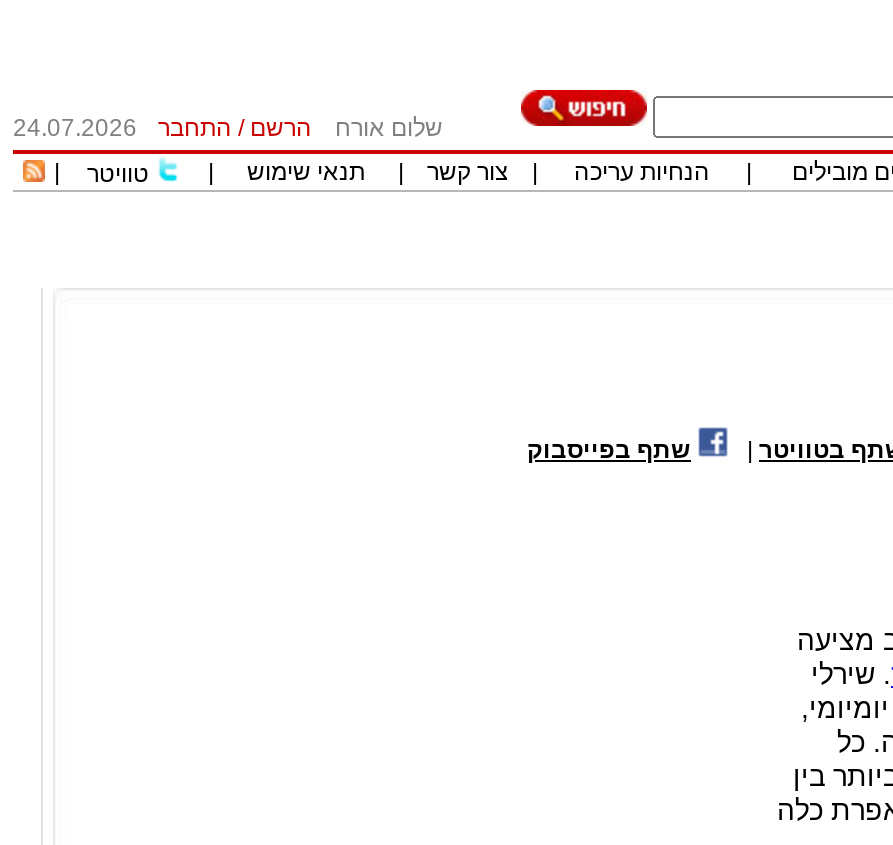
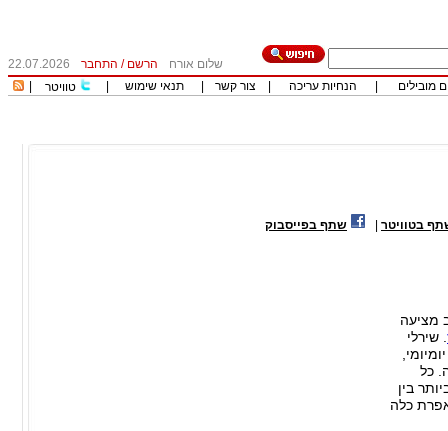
- שלום אורח הרשם / התחבר 24.07.2026
+ שלום אורח הרשם / התחבר 22.07.2026
